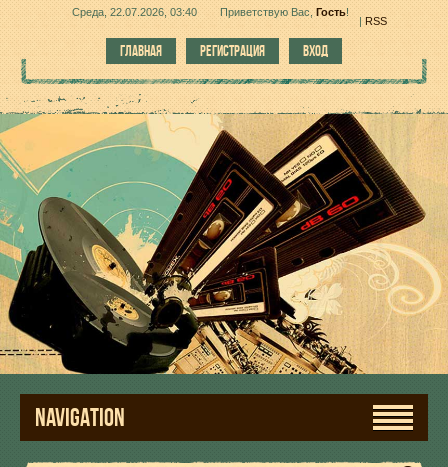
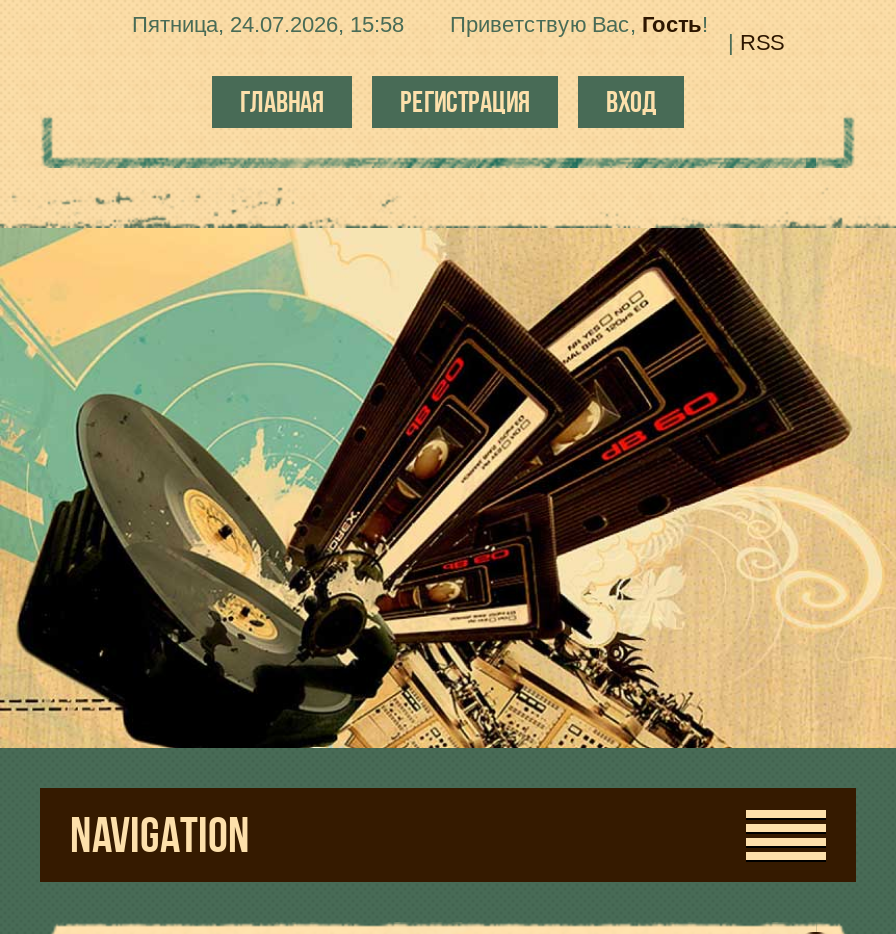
- Среда, 22.07.2026, 03:40 Приветствую Вас, Гость!
+ Пятница, 24.07.2026, 15:58 Приветствую Вас, Гость!
